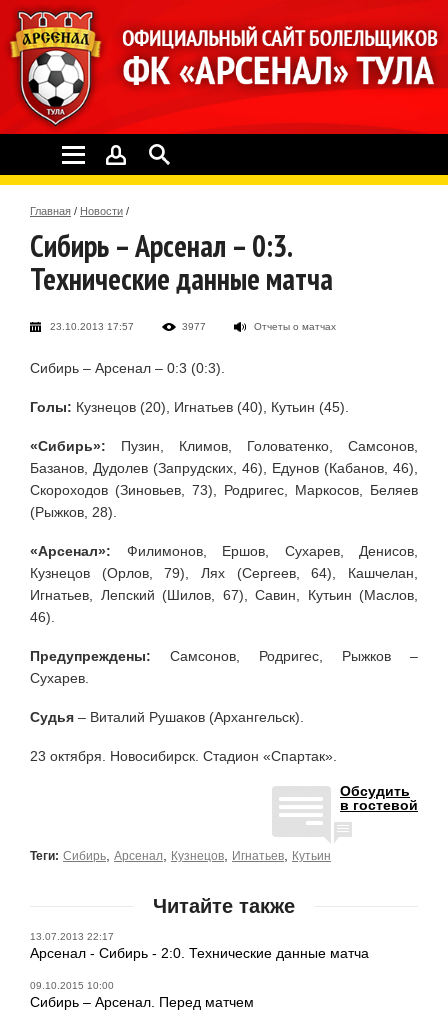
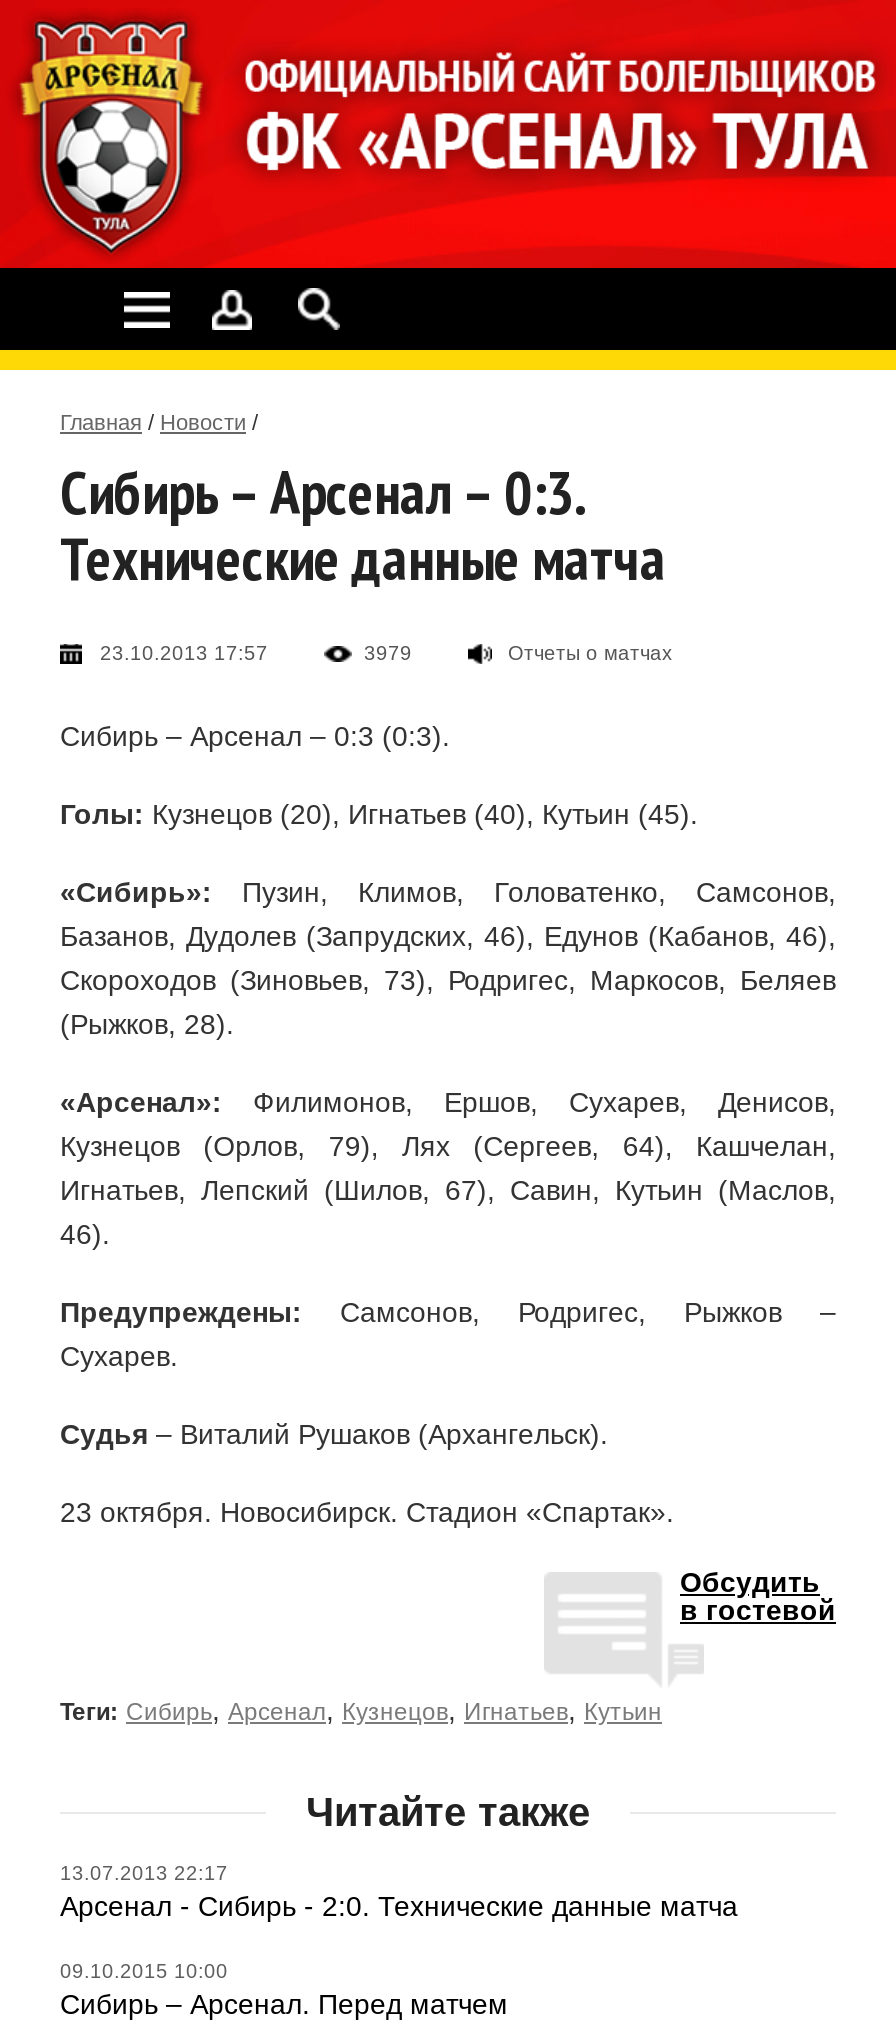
- 3977
+ 3979
